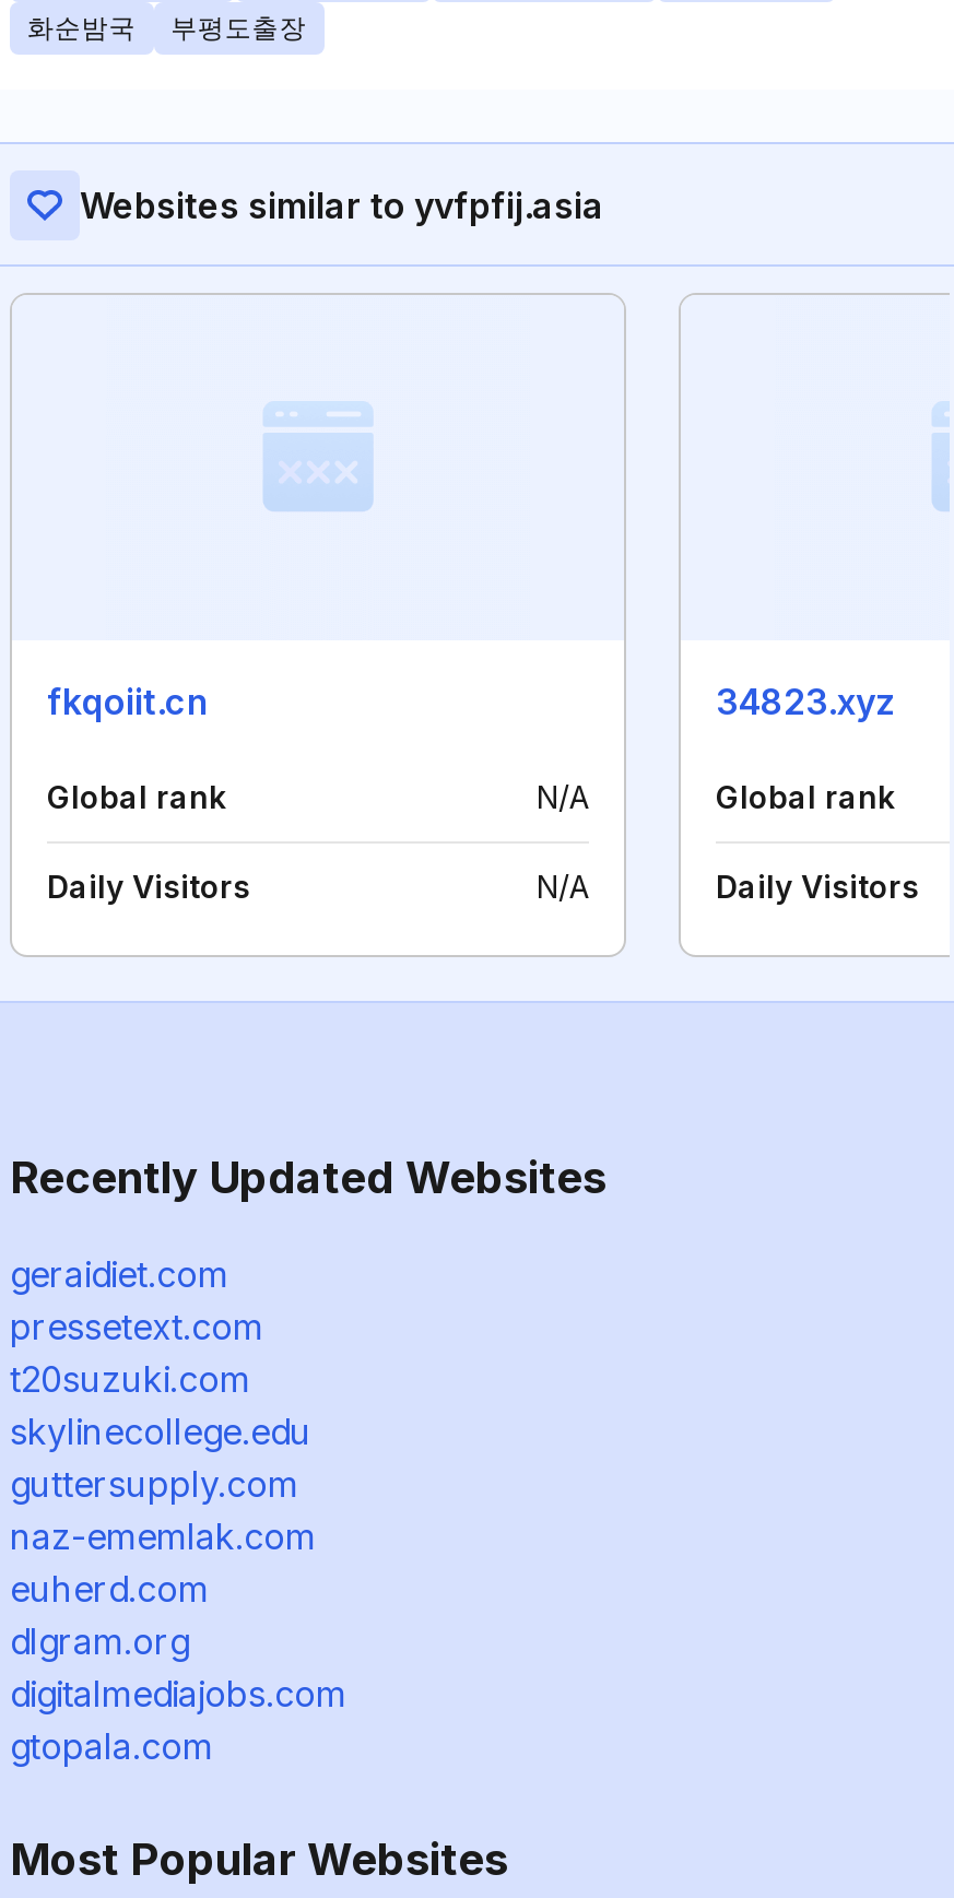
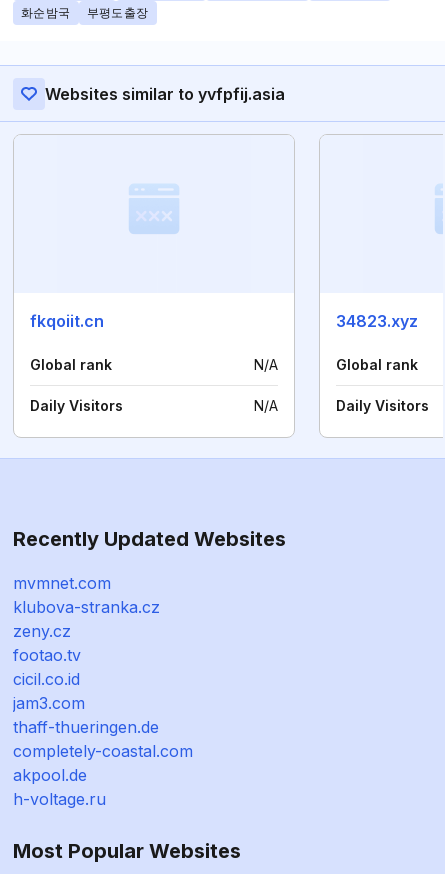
- geraidiet.com
- pressetext.com
- t20suzuki.com
- skylinecollege.edu
- guttersupply.com
- naz-ememlak.com
- euherd.com
- dlgram.org
- digitalmediajobs.com
- gtopala.com
+ mvmnet.com
+ klubova-stranka.cz
+ zeny.cz
+ footao.tv
+ cicil.co.id
+ jam3.com
+ thaff-thueringen.de
+ completely-coastal.com
+ akpool.de
+ h-voltage.ru
